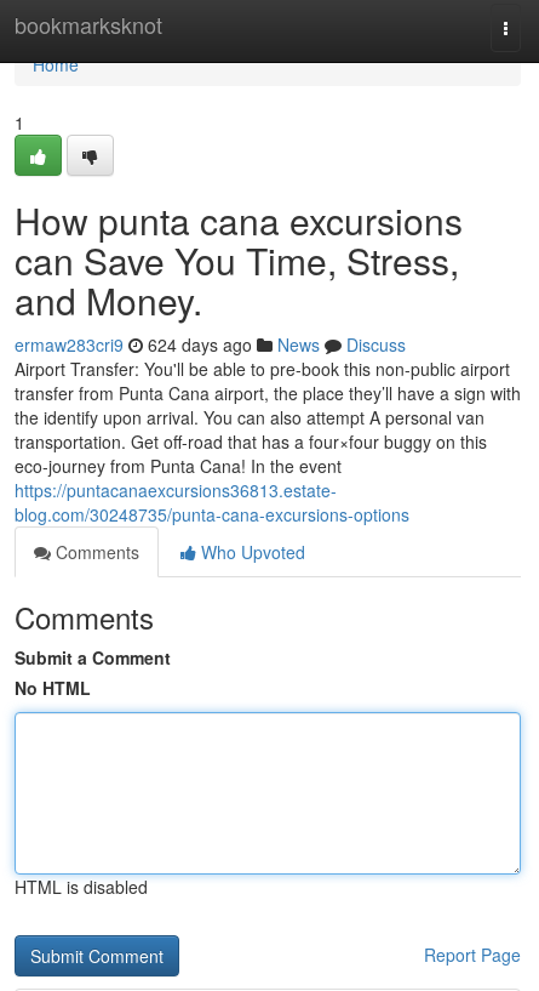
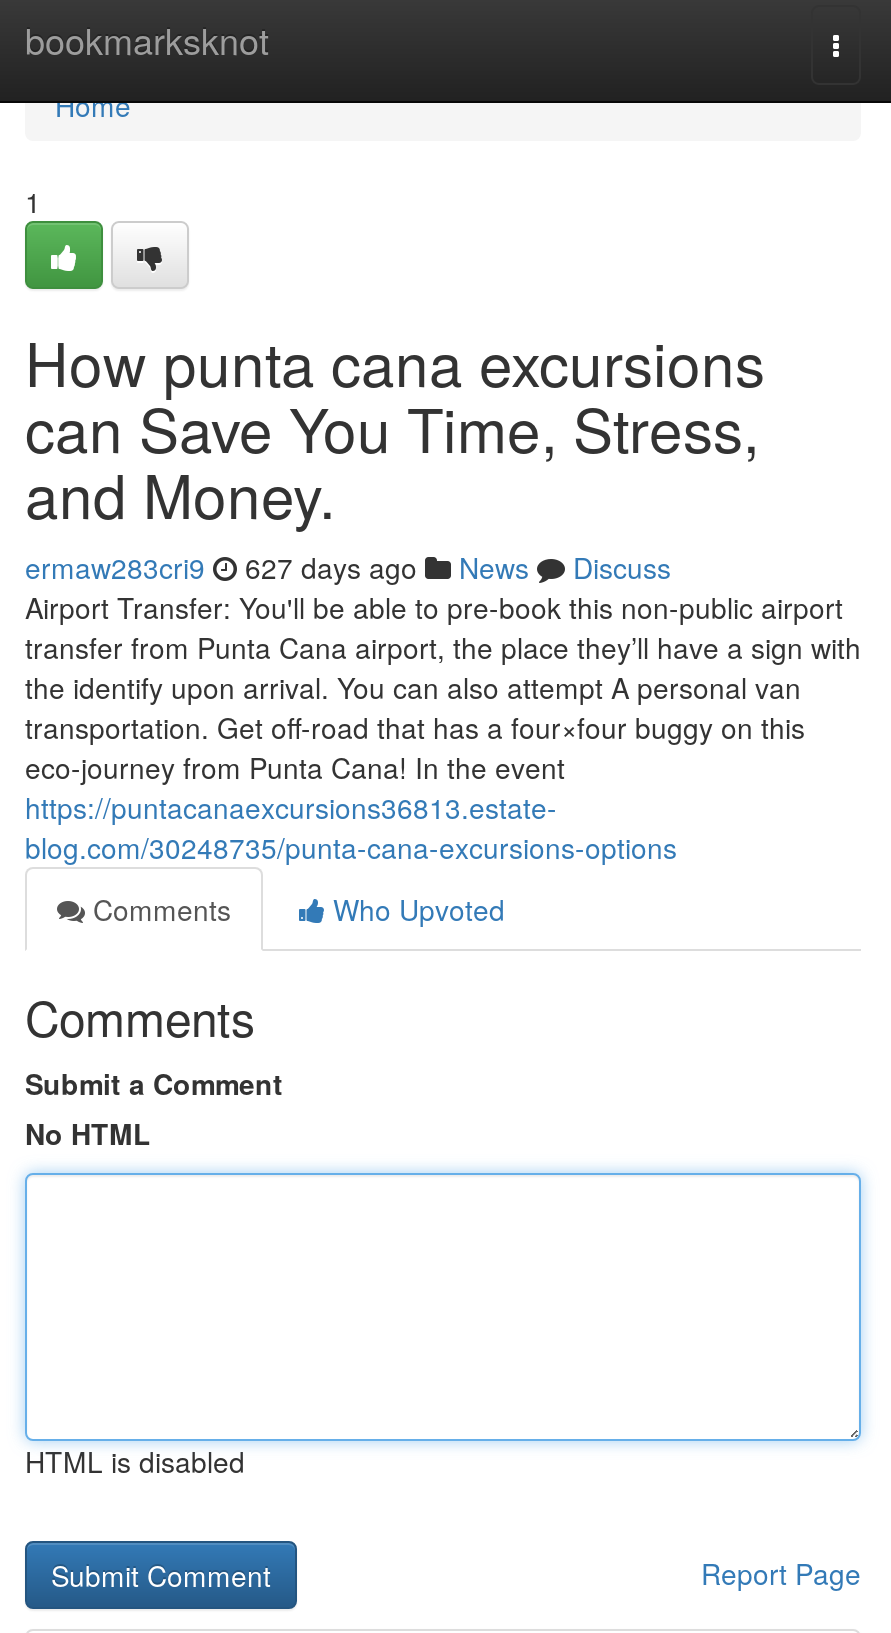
- ermaw283cri9 624 days ago News Discuss
+ ermaw283cri9 627 days ago News Discuss
